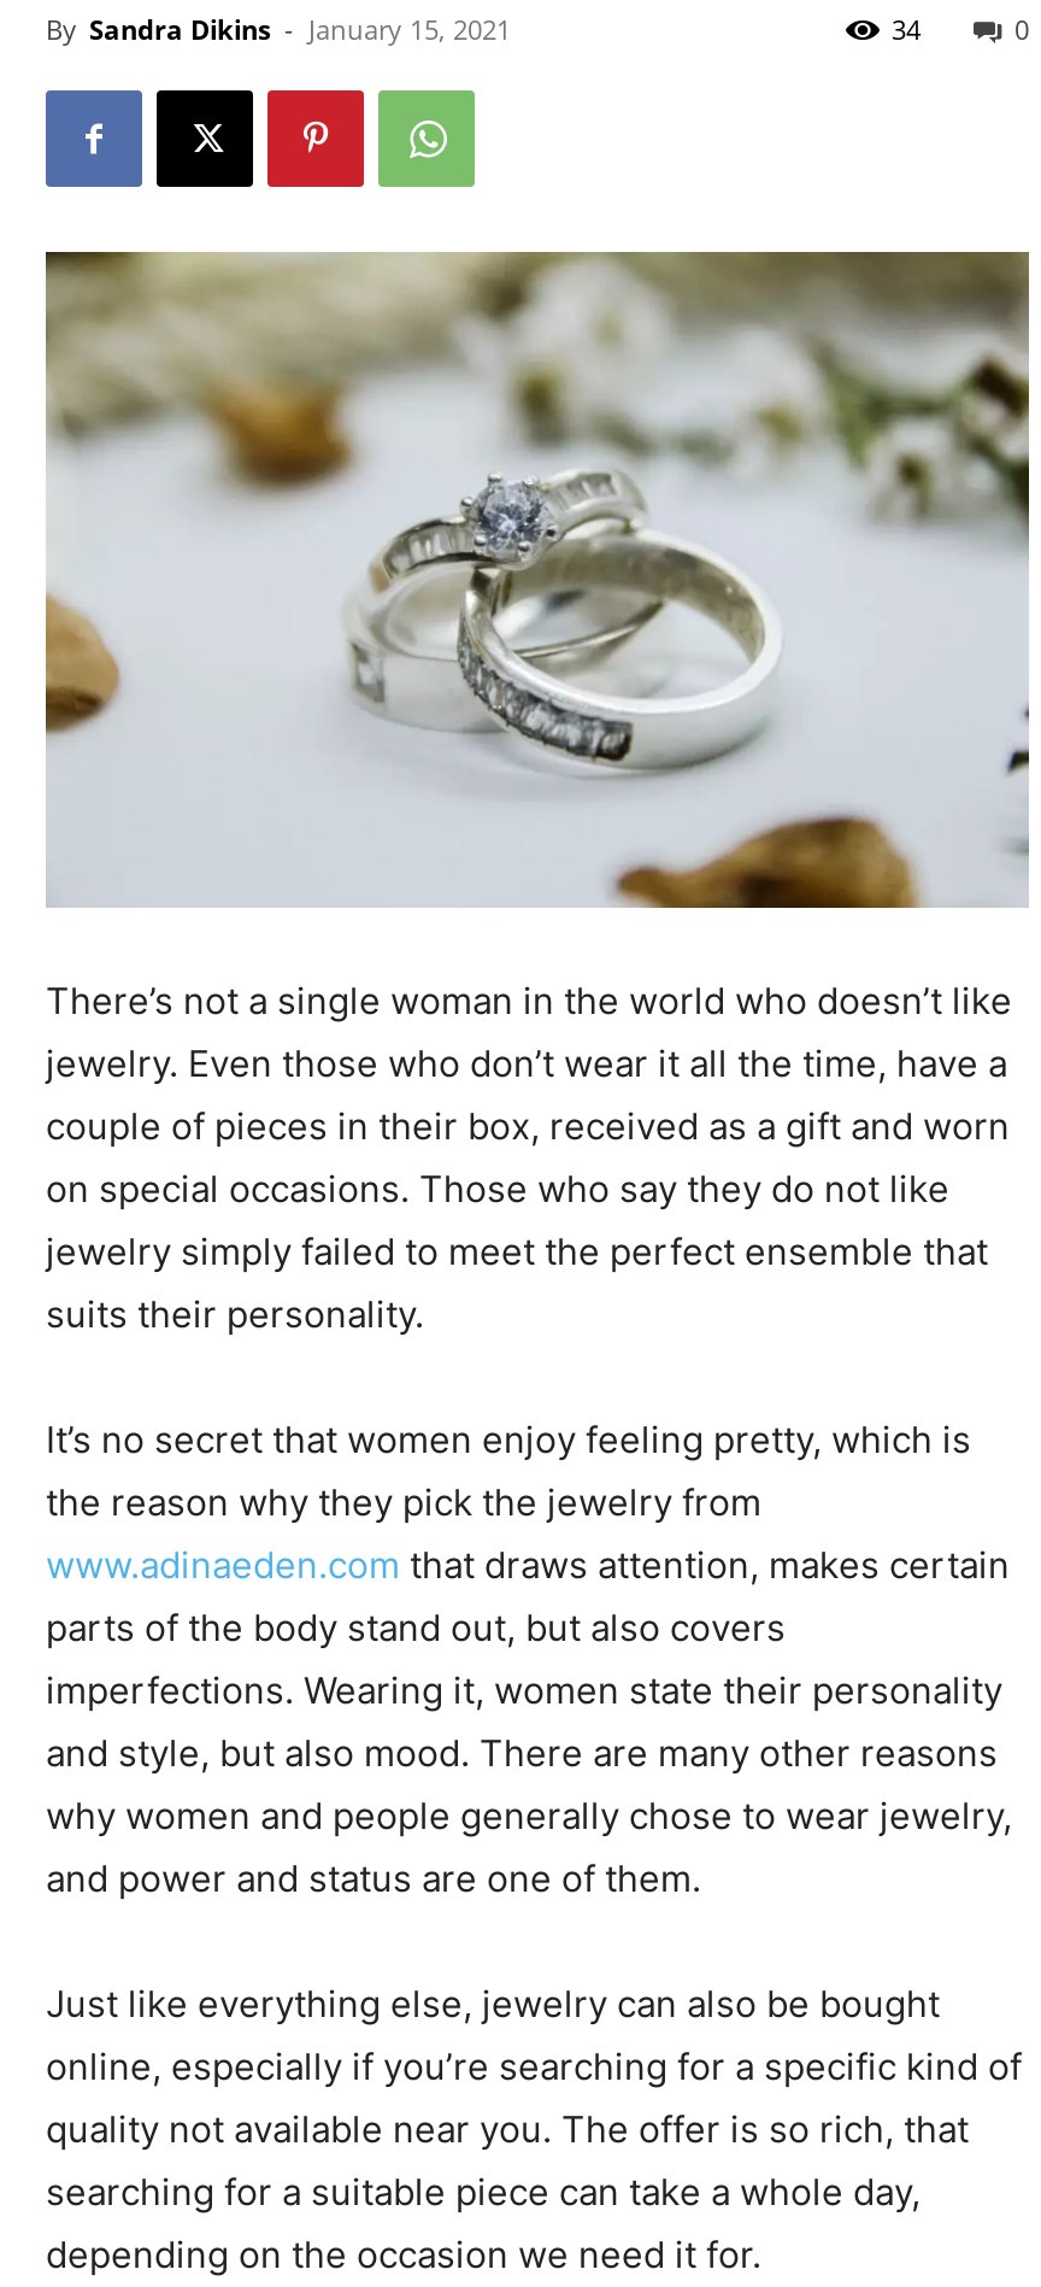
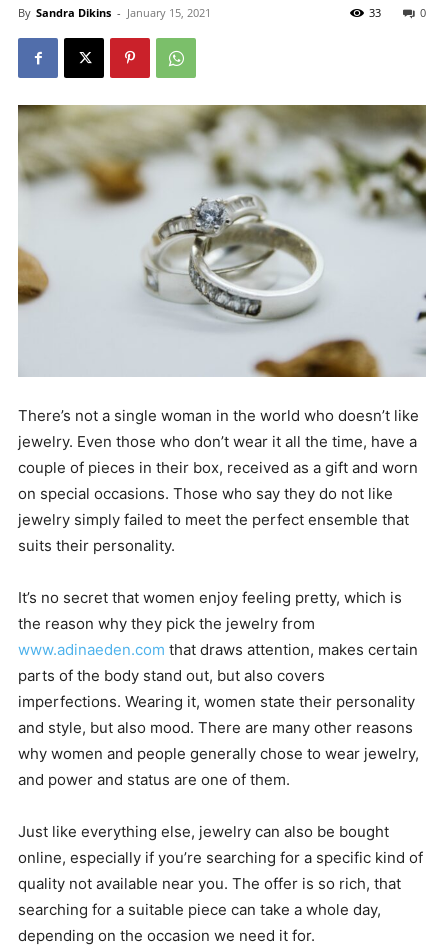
- 34
+ 33
